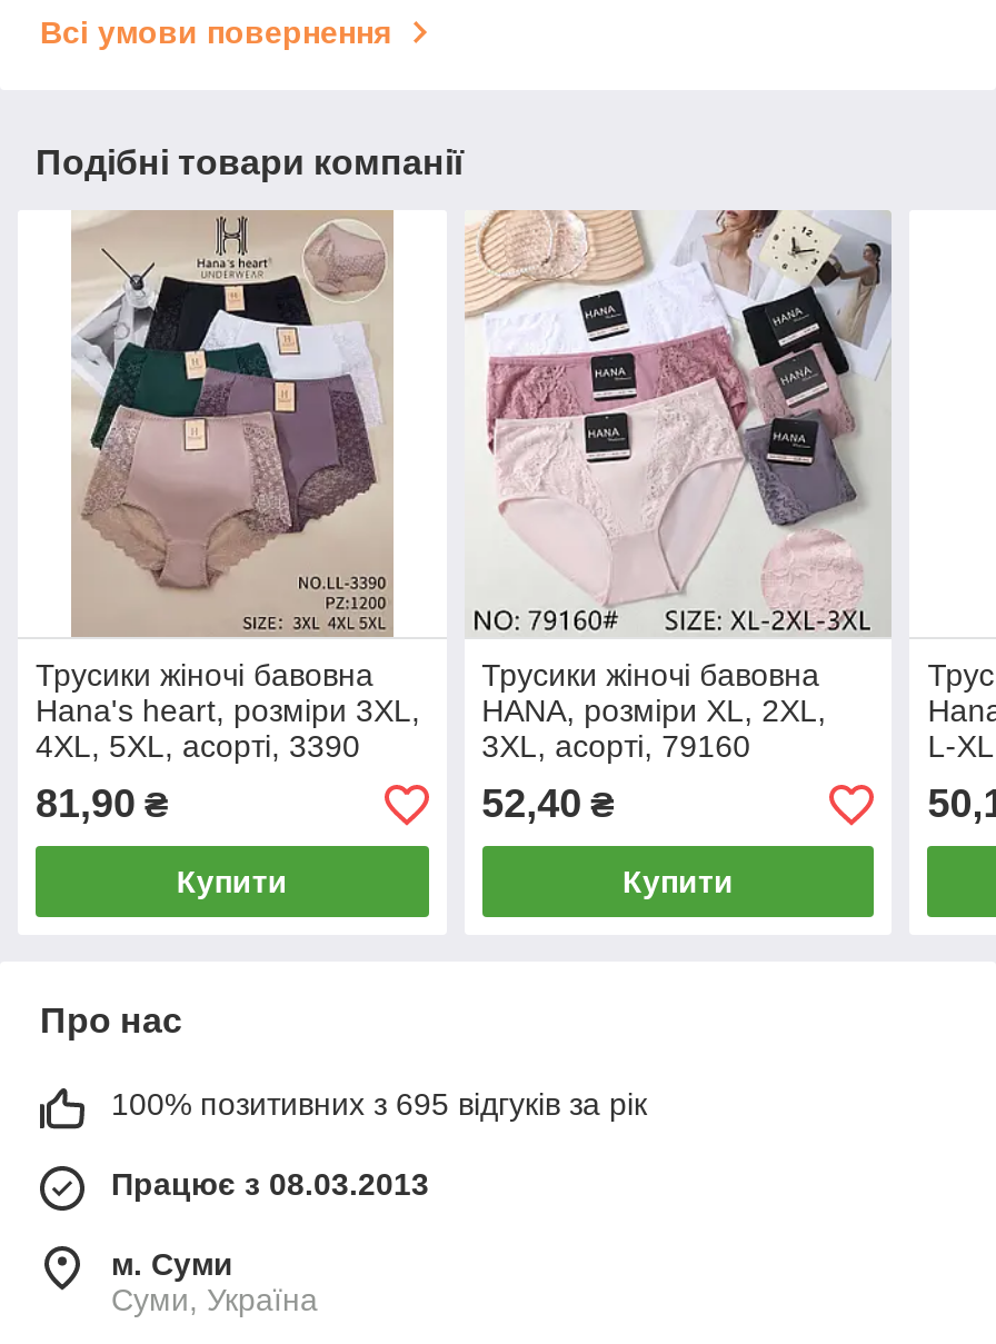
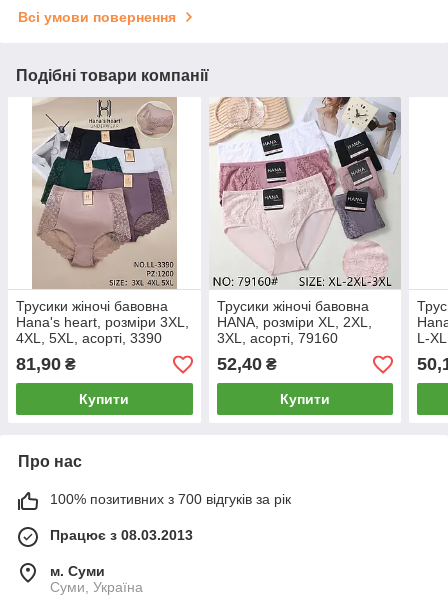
- 100% позитивних з 695 відгуків за рік
+ 100% позитивних з 700 відгуків за рік
